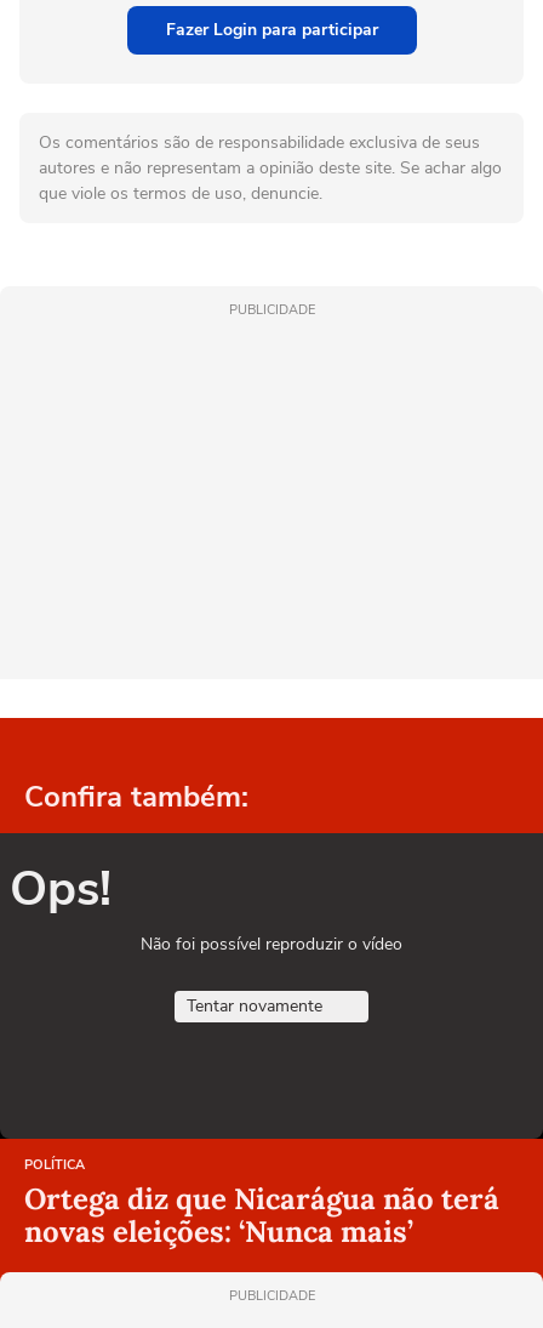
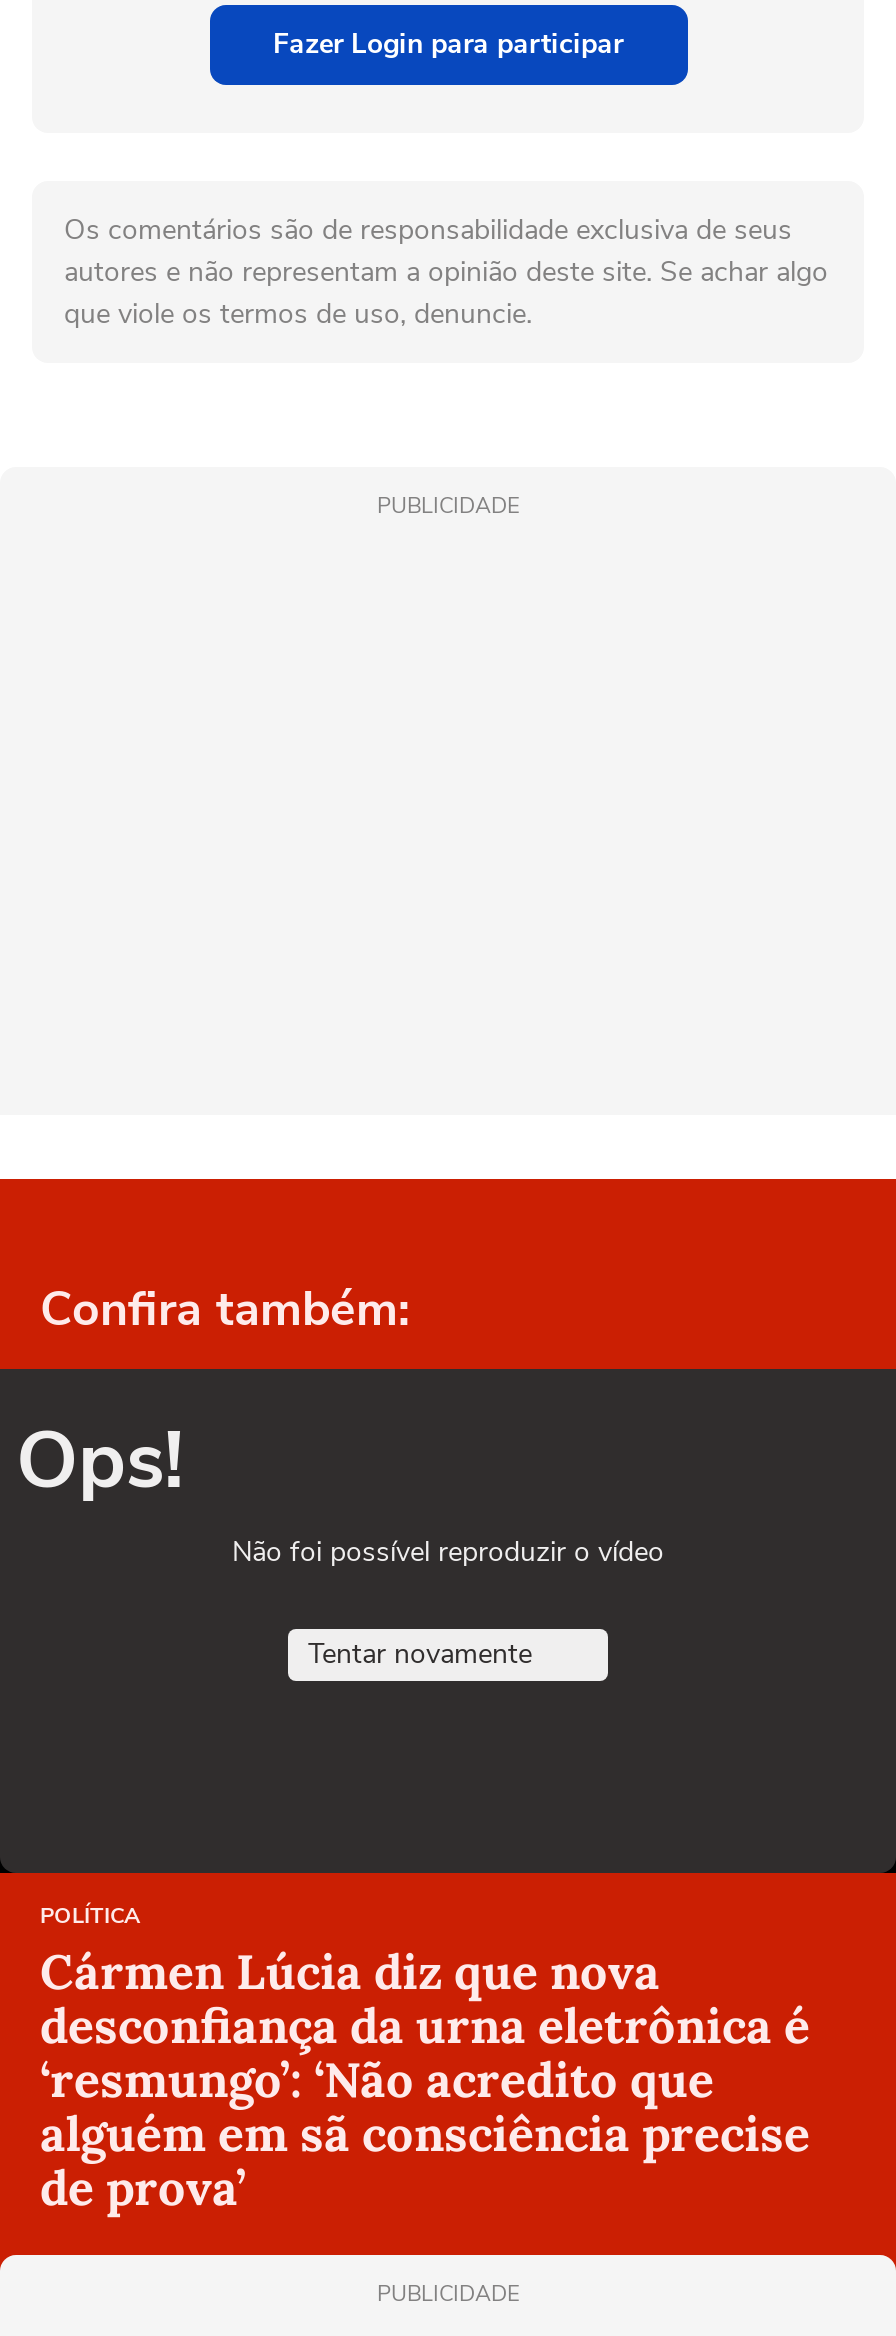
- Ortega diz que Nicarágua não terá
- novas eleições: ‘Nunca mais’
+ Cármen Lúcia diz que nova
+ desconfiança da urna eletrônica é
+ ‘resmungo’: ‘Não acredito que
+ alguém em sã consciência precise
+ de prova’
